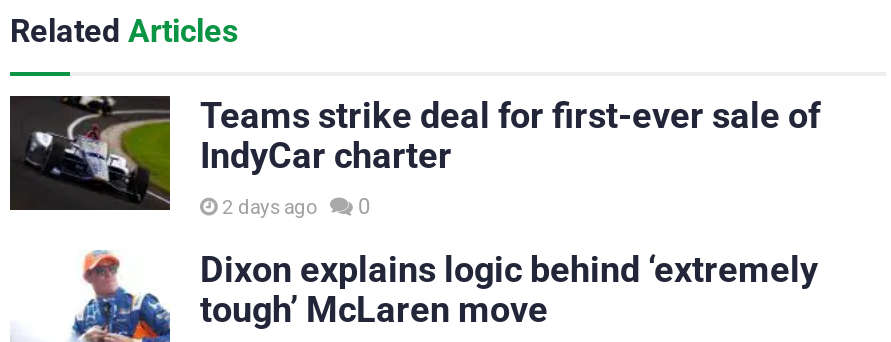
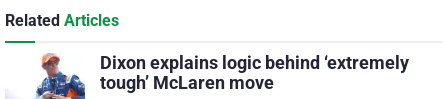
- [image]
- Teams strike deal for first-ever sale of
- IndyCar charter
- 2 days ago
- 0
